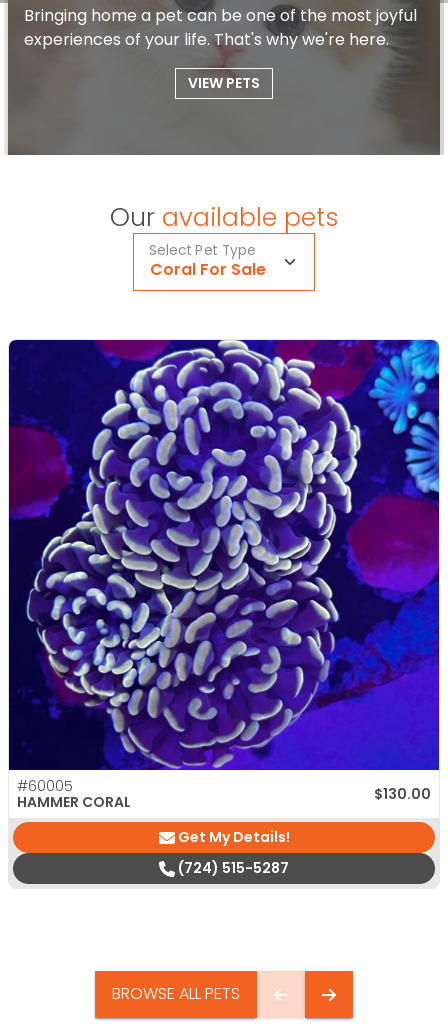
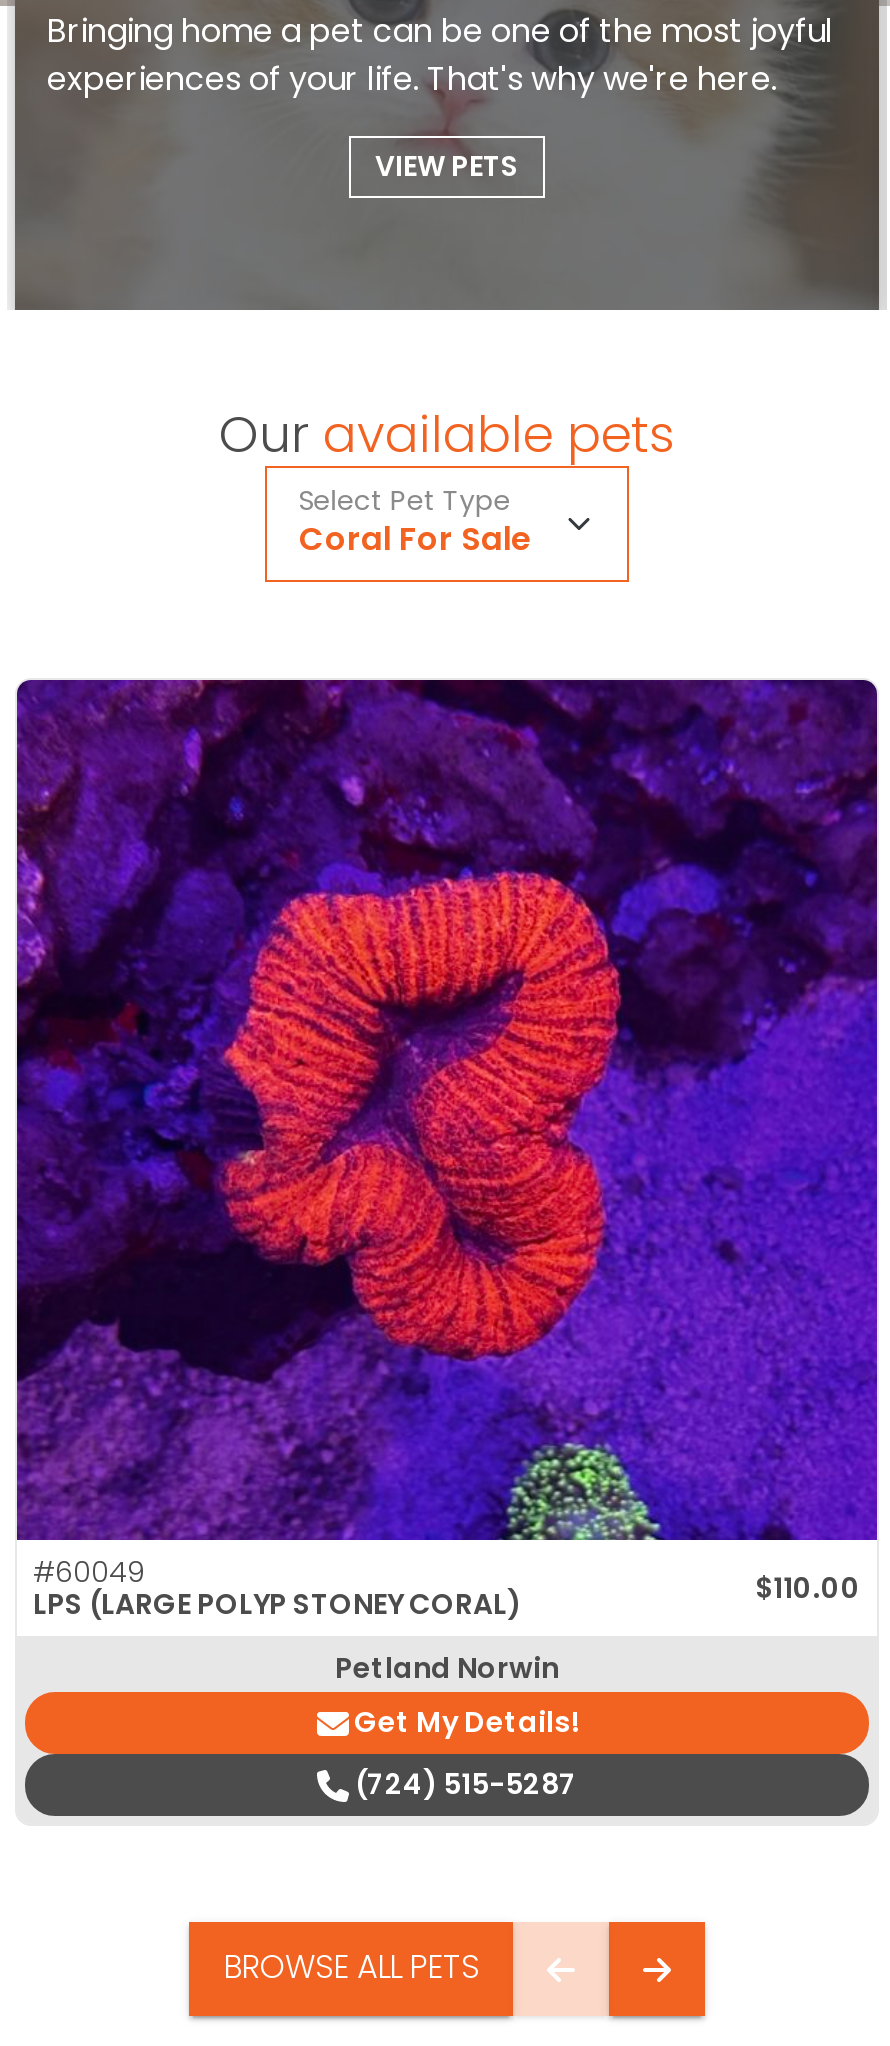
- [image]
- #60005
- HAMMER CORAL
- $130.00
+ [image]
+ #60049
+ LPS (LARGE POLYP STONEY CORAL)
+ $110.00
+ Petland Norwin

moved down: Get My Details! | (724) 515-5287
